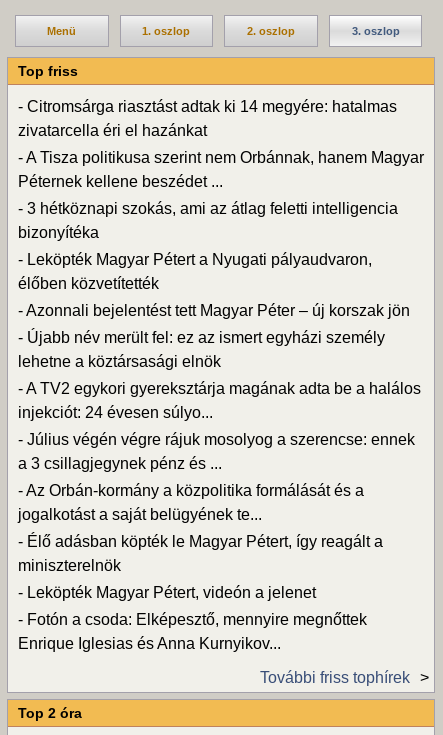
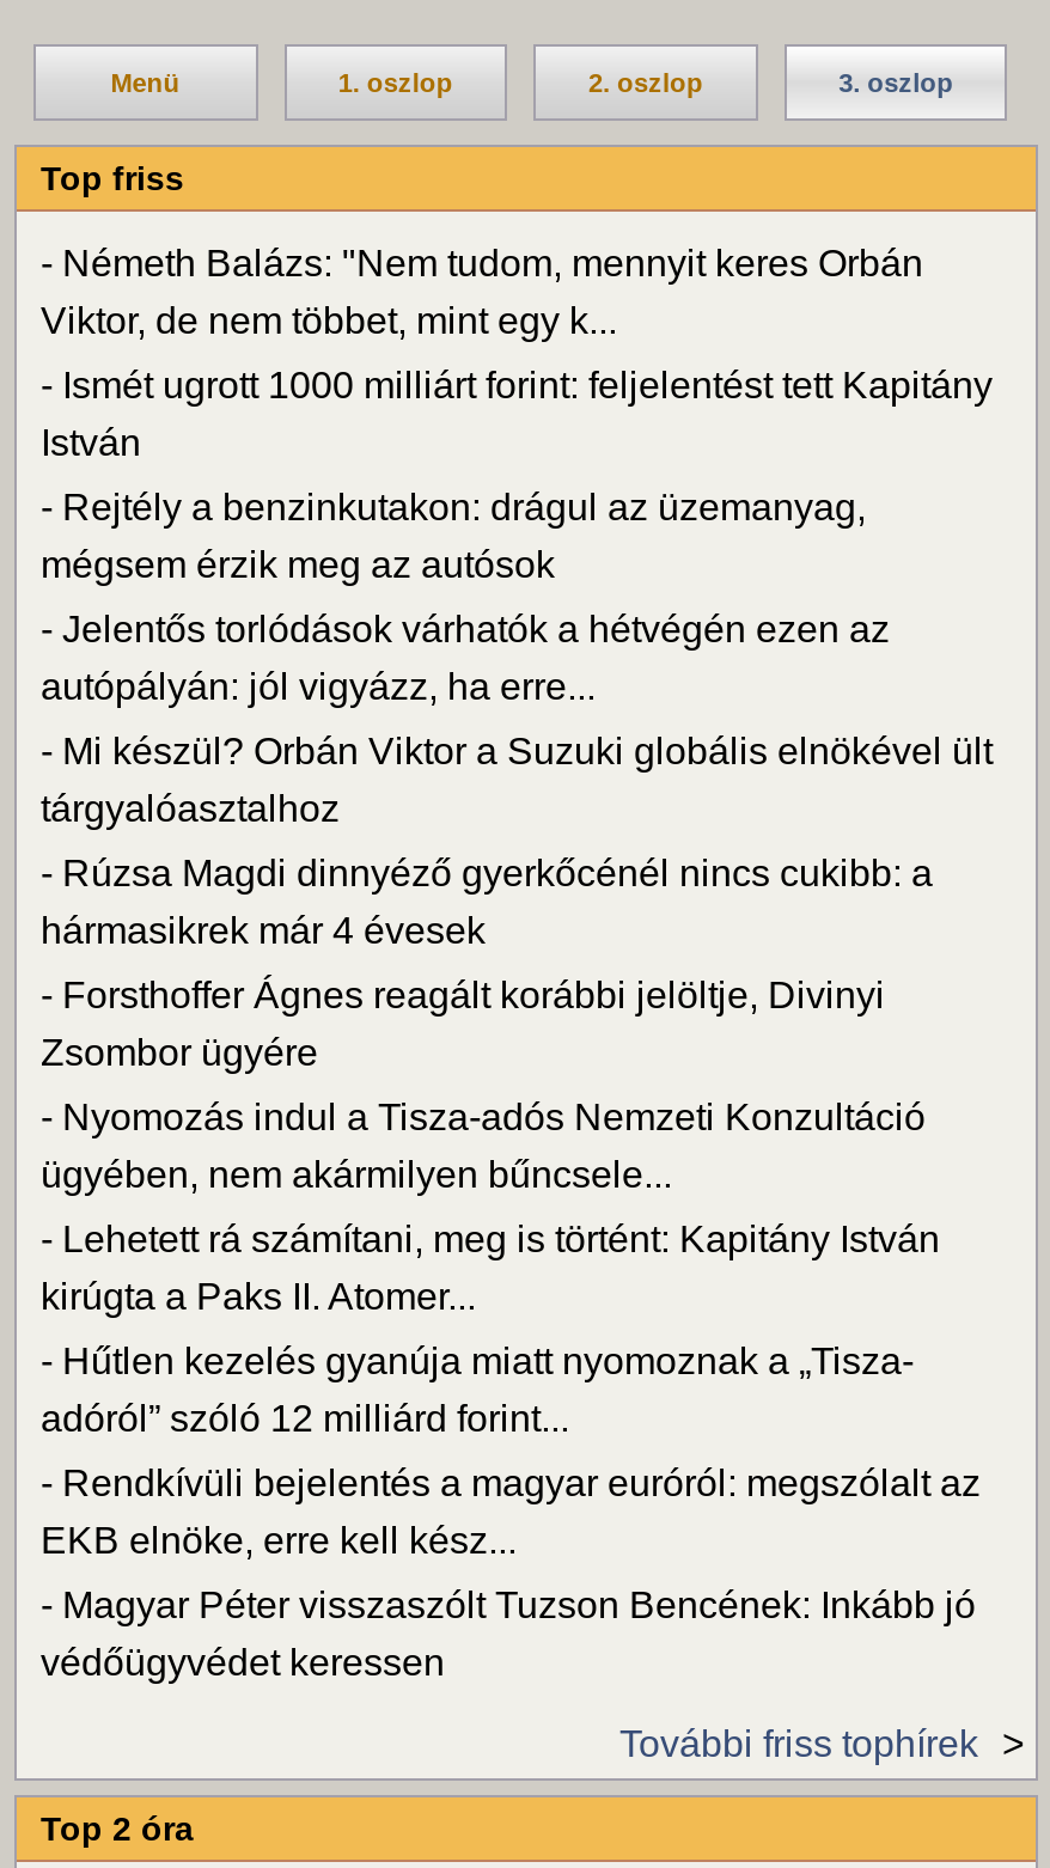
- - Citromsárga riasztást adtak ki 14 megyére: hatalmas
- zivatarcella éri el hazánkat
+ - Németh Balázs: "Nem tudom, mennyit keres Orbán
+ Viktor, de nem többet, mint egy k...

- - A Tisza politikusa szerint nem Orbánnak, hanem Magyar
- Péternek kellene beszédet ...
+ - Ismét ugrott 1000 milliárt forint: feljelentést tett Kapitány
+ István

- - 3 hétköznapi szokás, ami az átlag feletti intelligencia
- bizonyítéka
+ - Rejtély a benzinkutakon: drágul az üzemanyag,
+ mégsem érzik meg az autósok

- - Leköpték Magyar Pétert a Nyugati pályaudvaron,
- élőben közvetítették
+ - Jelentős torlódások várhatók a hétvégén ezen az
+ autópályán: jól vigyázz, ha erre...

- - Azonnali bejelentést tett Magyar Péter – új korszak jön
+ - Mi készül? Orbán Viktor a Suzuki globális elnökével ült
+ tárgyalóasztalhoz

- - Újabb név merült fel: ez az ismert egyházi személy
- lehetne a köztársasági elnök
+ - Rúzsa Magdi dinnyéző gyerkőcénél nincs cukibb: a
+ hármasikrek már 4 évesek

- - A TV2 egykori gyereksztárja magának adta be a halálos
- injekciót: 24 évesen súlyo...
+ - Forsthoffer Ágnes reagált korábbi jelöltje, Divinyi
+ Zsombor ügyére

- - Július végén végre rájuk mosolyog a szerencse: ennek
- a 3 csillagjegynek pénz és ...
+ - Nyomozás indul a Tisza-adós Nemzeti Konzultáció
+ ügyében, nem akármilyen bűncsele...

- - Az Orbán-kormány a közpolitika formálását és a
- jogalkotást a saját belügyének te...
+ - Lehetett rá számítani, meg is történt: Kapitány István
+ kirúgta a Paks II. Atomer...

- - Élő adásban köpték le Magyar Pétert, így reagált a
- miniszterelnök
+ - Hűtlen kezelés gyanúja miatt nyomoznak a „Tisza-
+ adóról” szóló 12 milliárd forint...

- - Leköpték Magyar Pétert, videón a jelenet
+ - Rendkívüli bejelentés a magyar euróról: megszólalt az
+ EKB elnöke, erre kell kész...

- - Fotón a csoda: Elképesztő, mennyire megnőttek
- Enrique Iglesias és Anna Kurnyikov...
+ - Magyar Péter visszaszólt Tuzson Bencének: Inkább jó
+ védőügyvédet keressen
